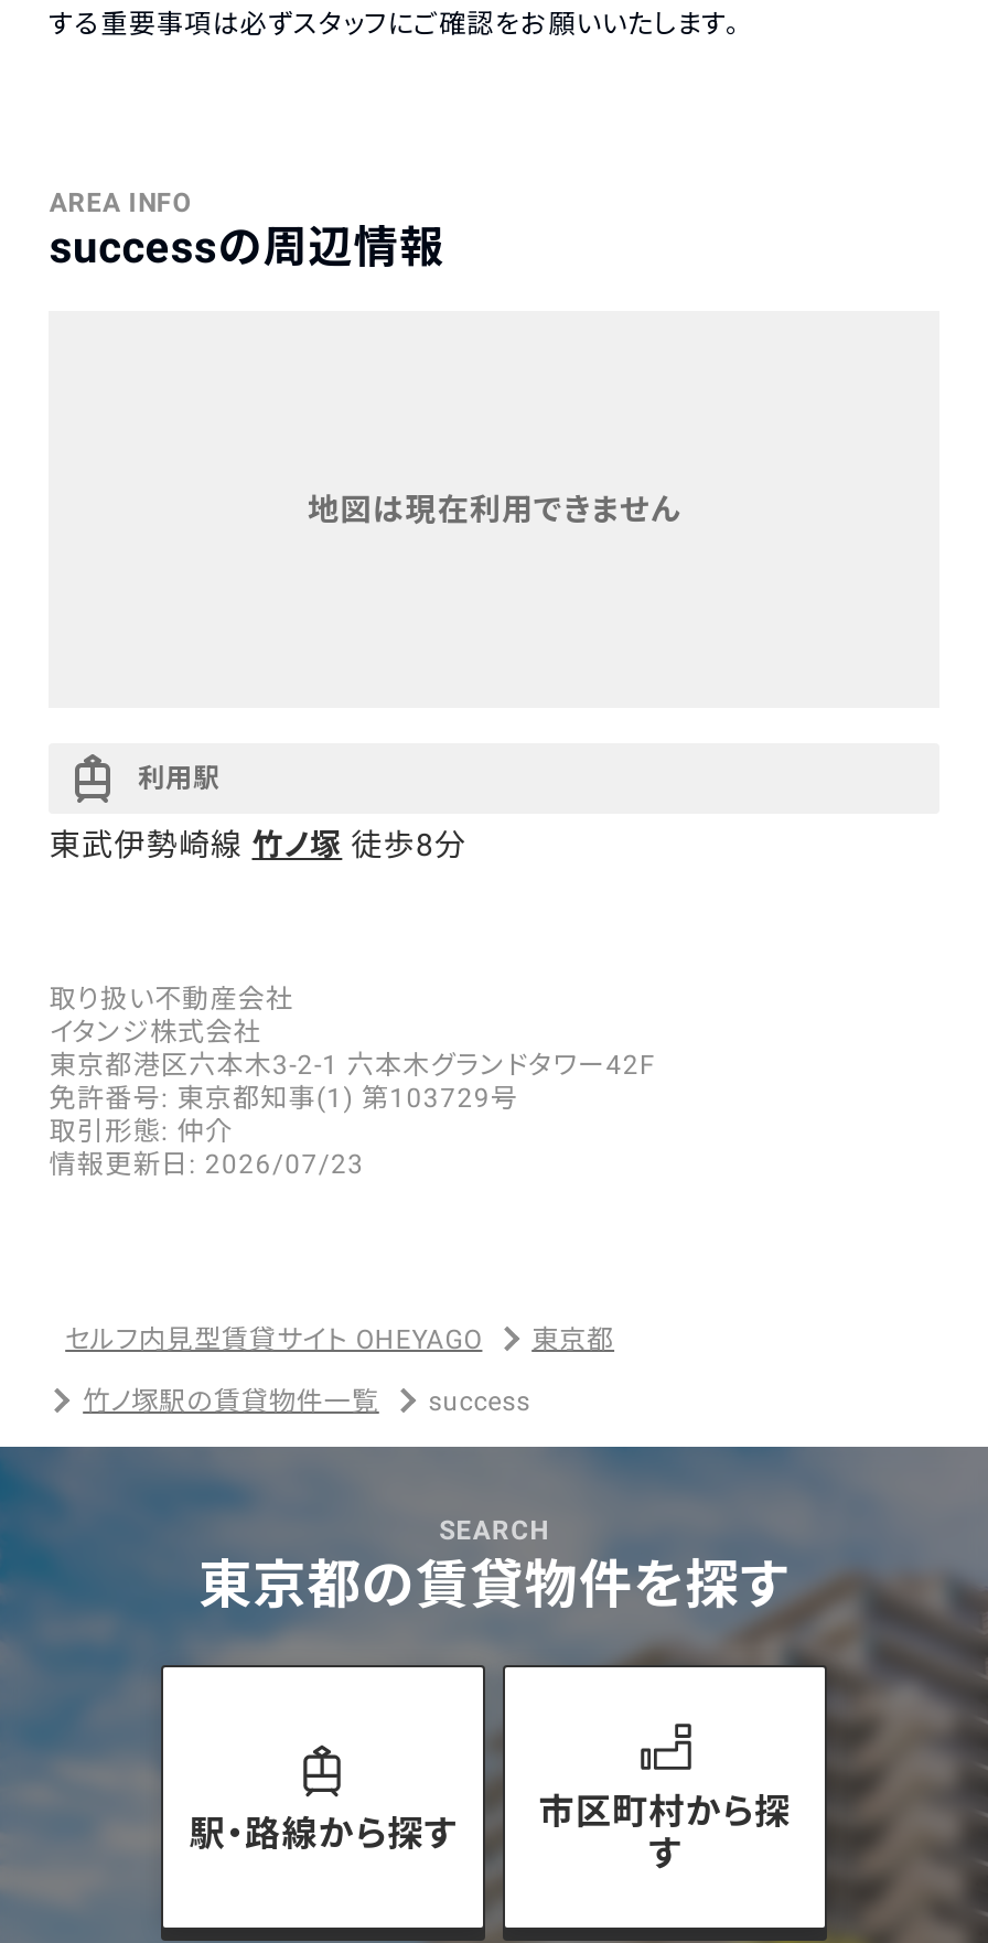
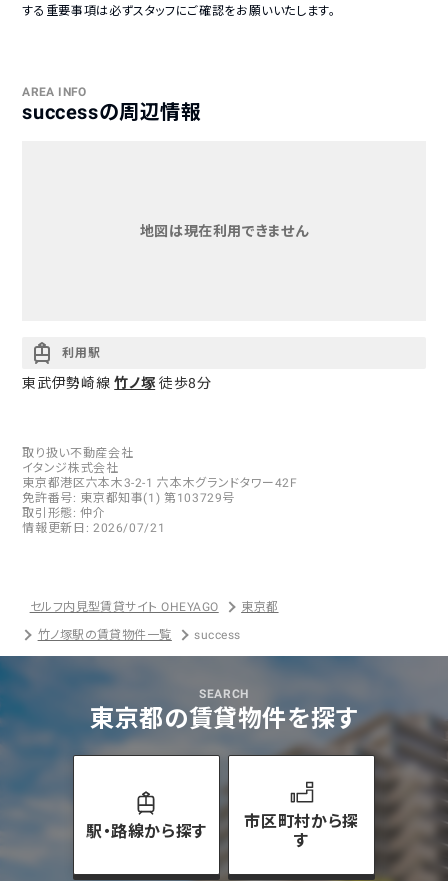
- 情報更新日: 2026/07/23
+ 情報更新日: 2026/07/21
